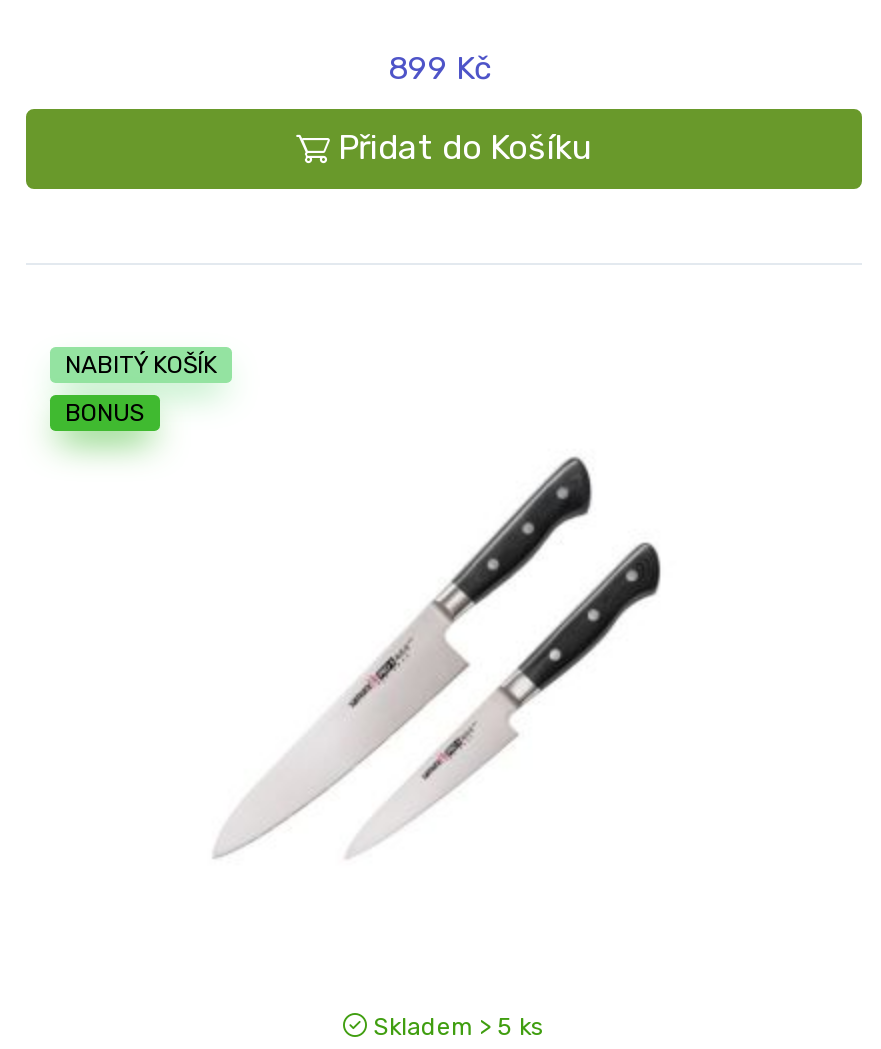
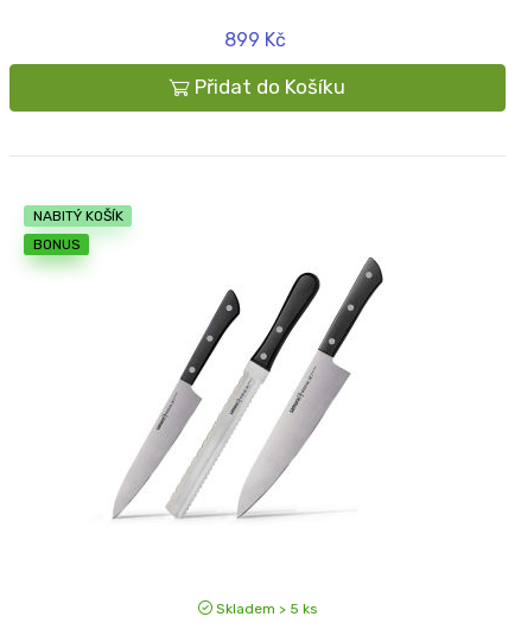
- [image]
+ [image]
